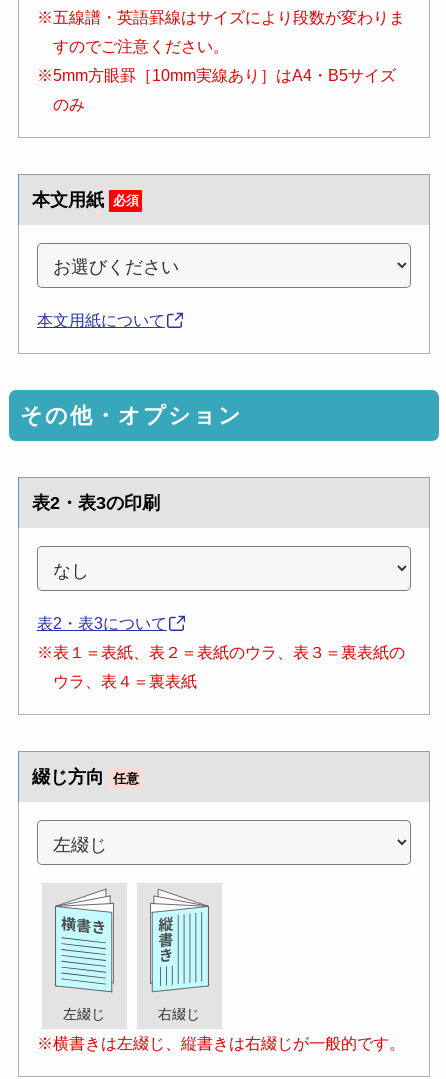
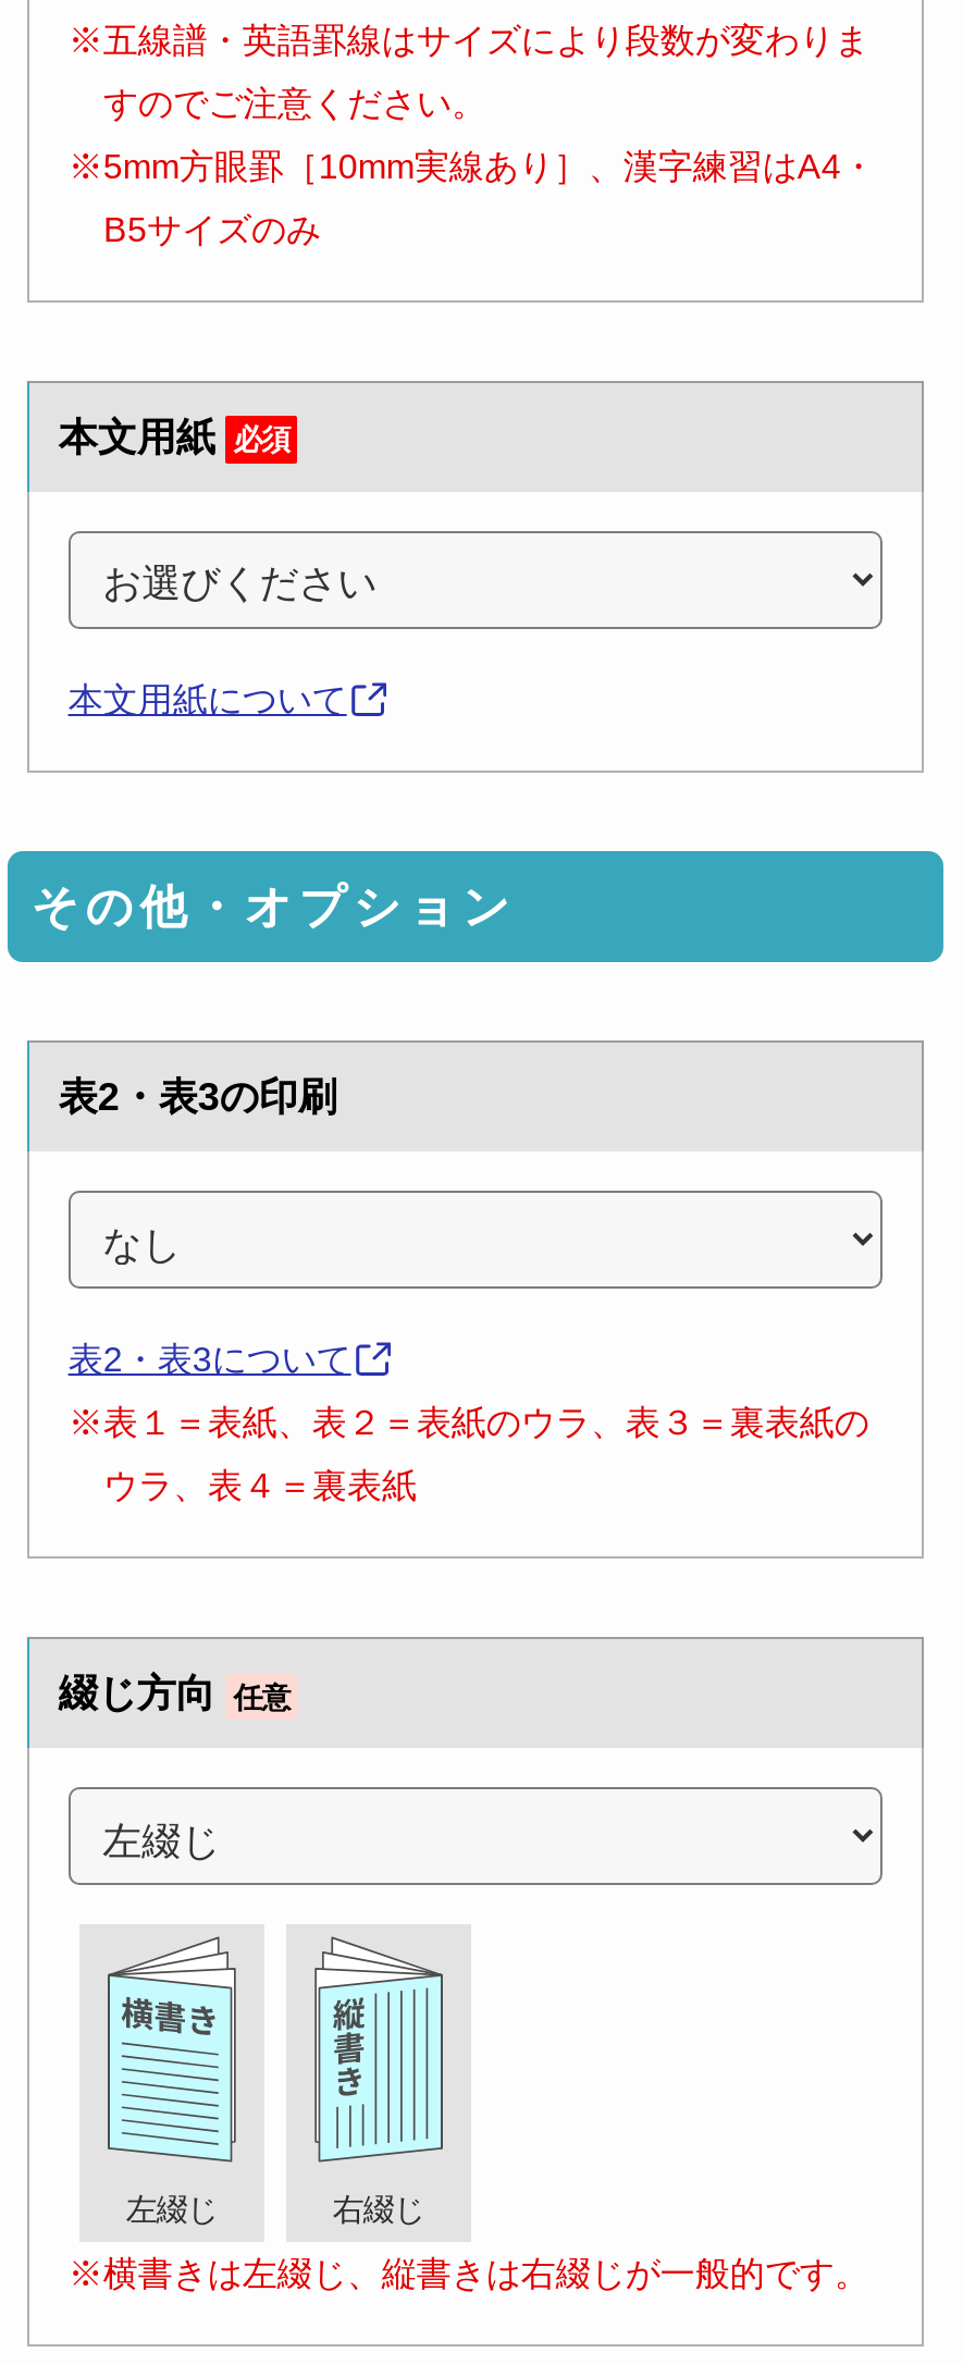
- ※5mm方眼罫［10mm実線あり］はA4・B5サイズ
+ ※5mm方眼罫［10mm実線あり］、漢字練習はA4・

- のみ
+ B5サイズのみ
